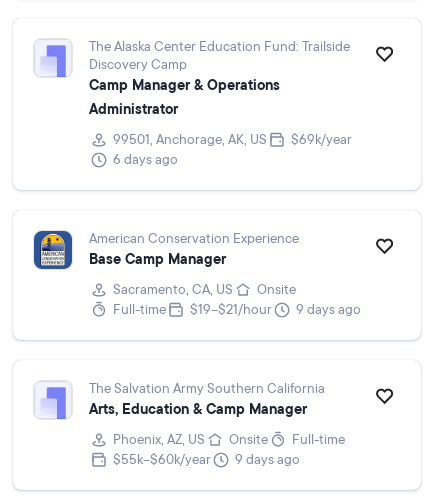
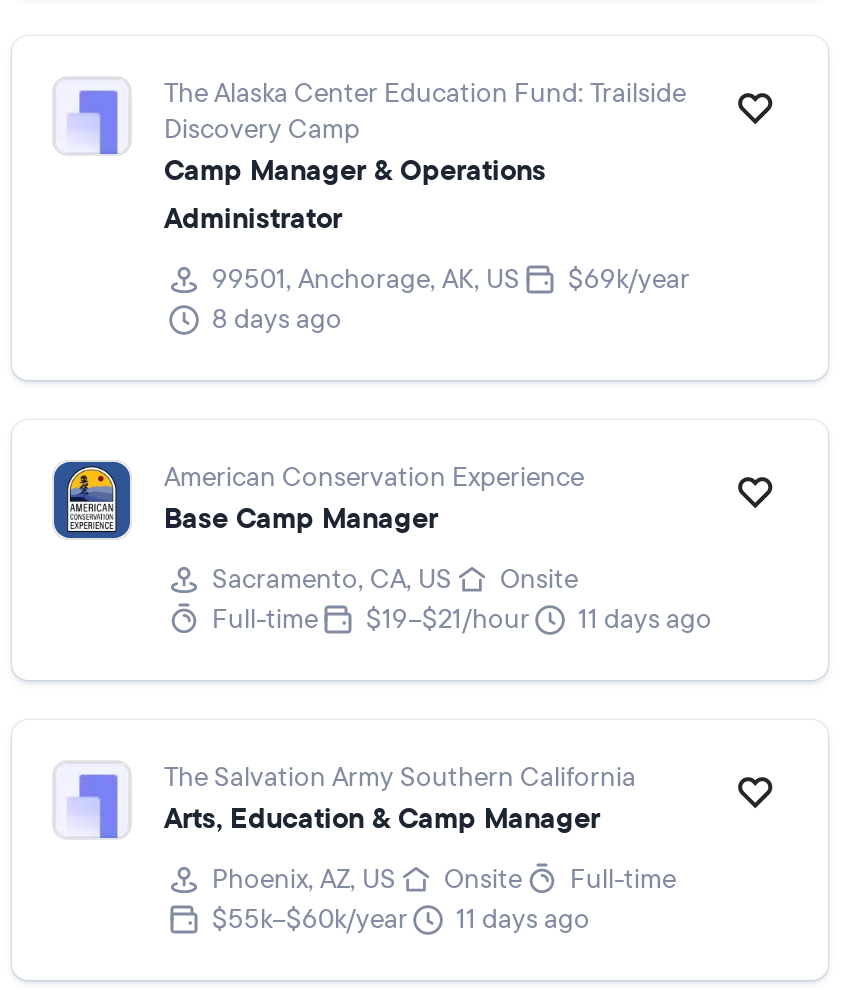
- 6 days ago
+ 8 days ago

- Full-time $19–$21/hour 9 days ago
+ Full-time $19–$21/hour 11 days ago

- $55k–$60k/year 9 days ago
+ $55k–$60k/year 11 days ago
